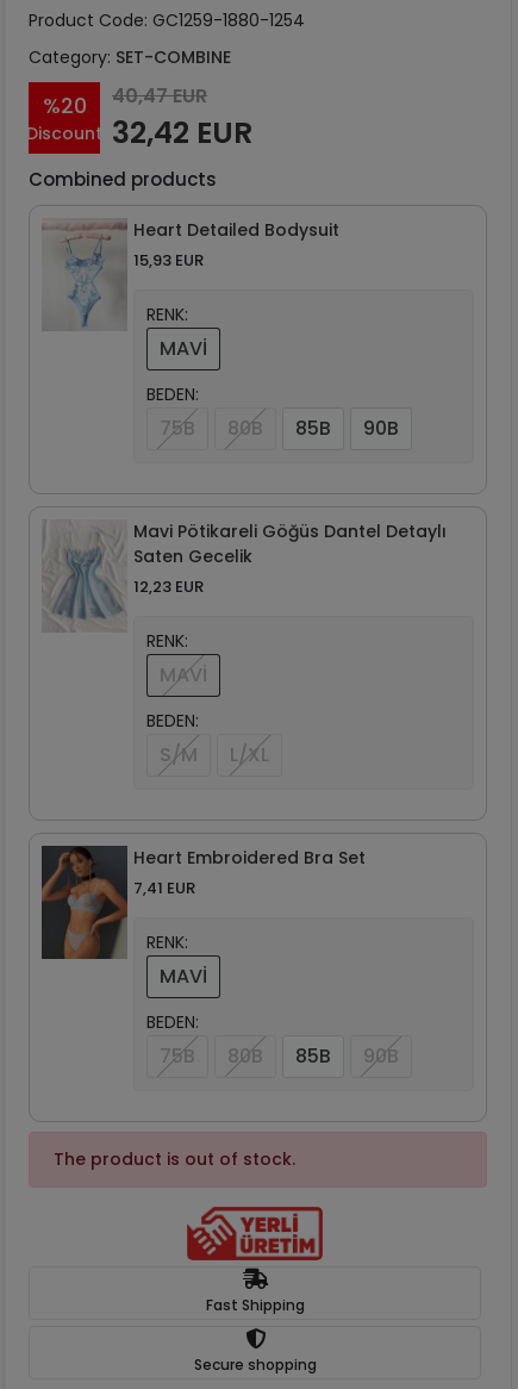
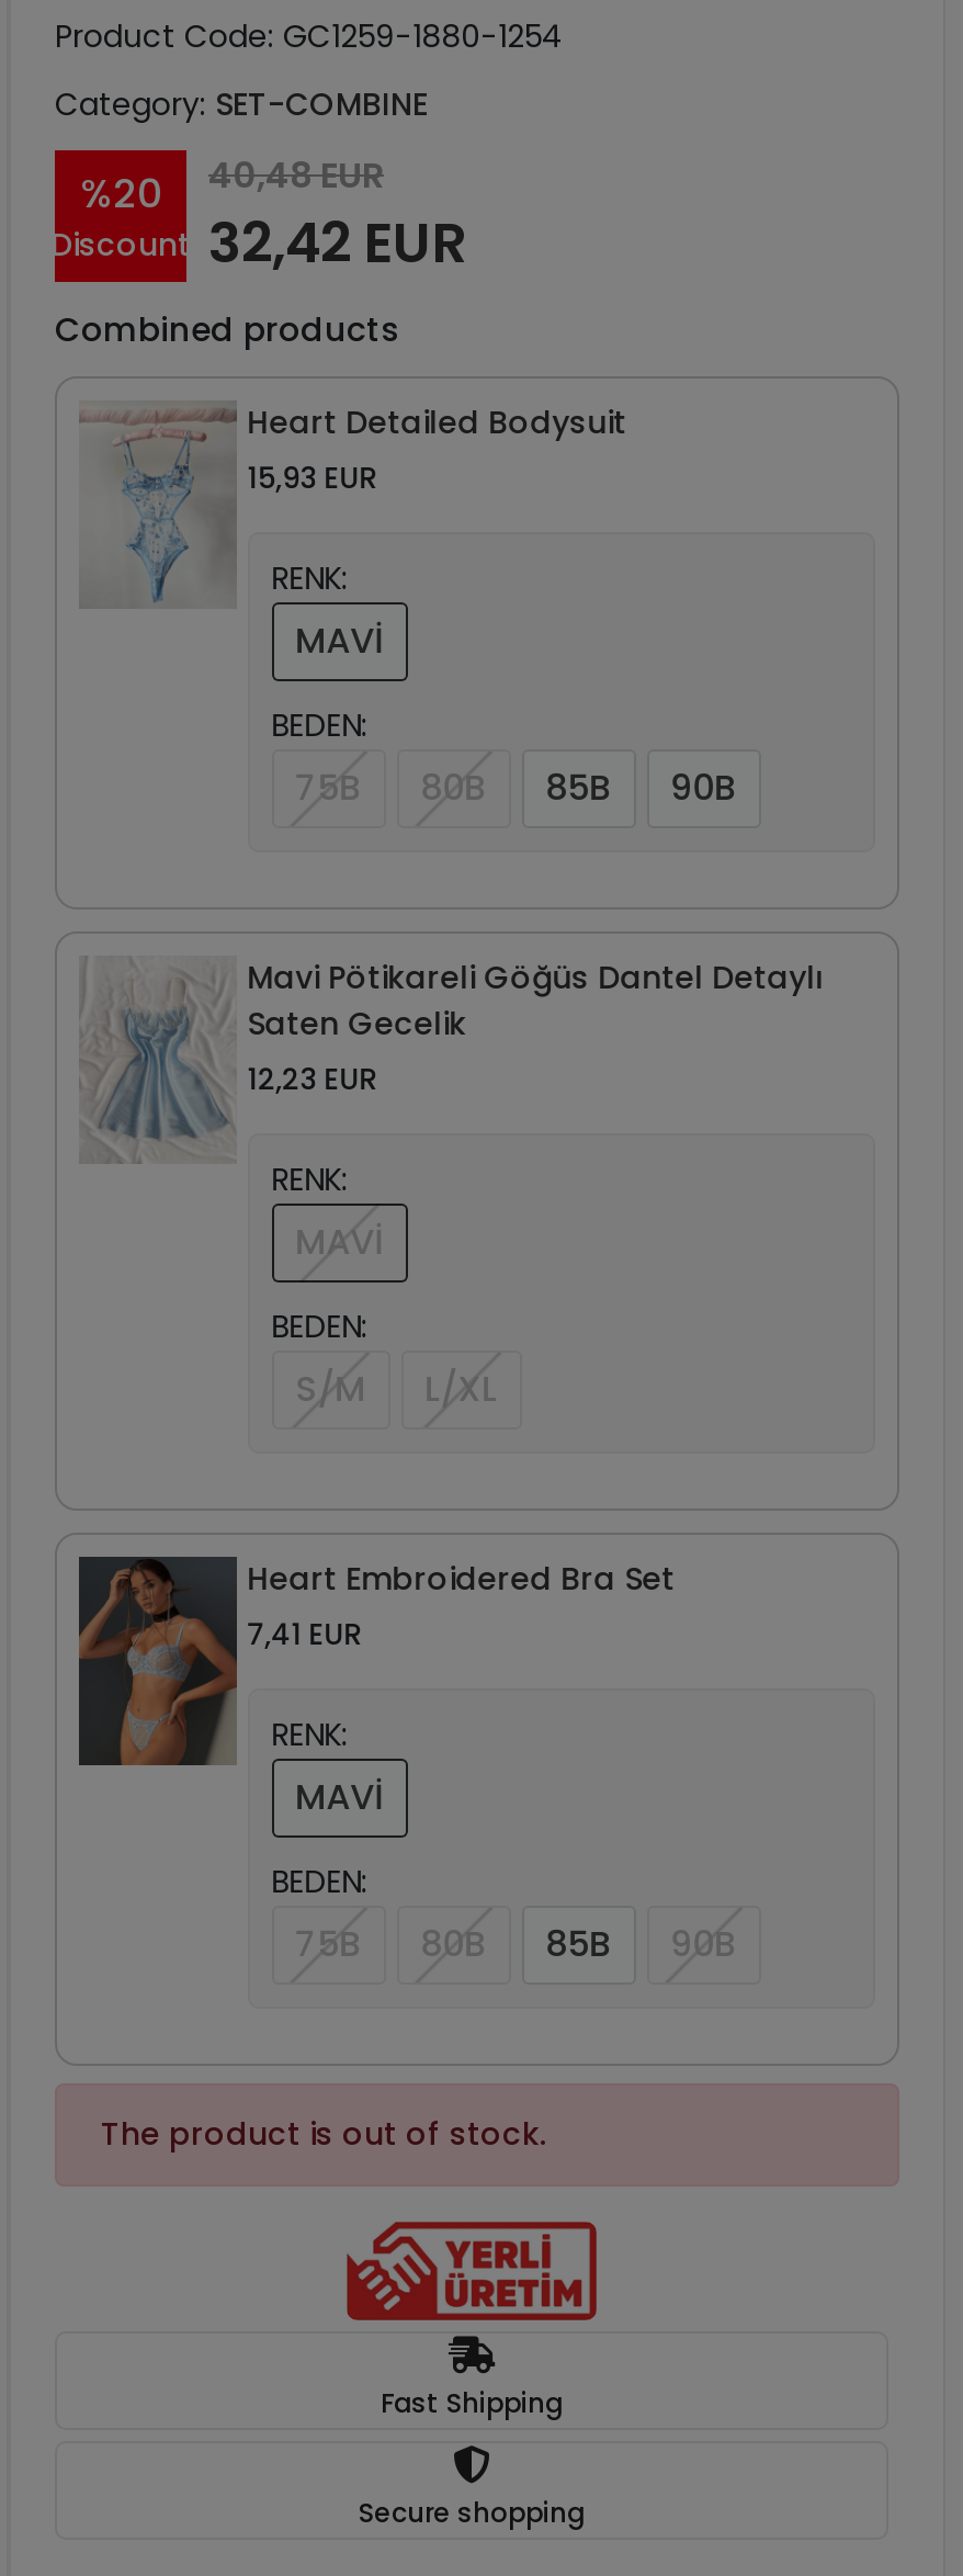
- %20 40,47 EUR
+ %20 40,48 EUR
